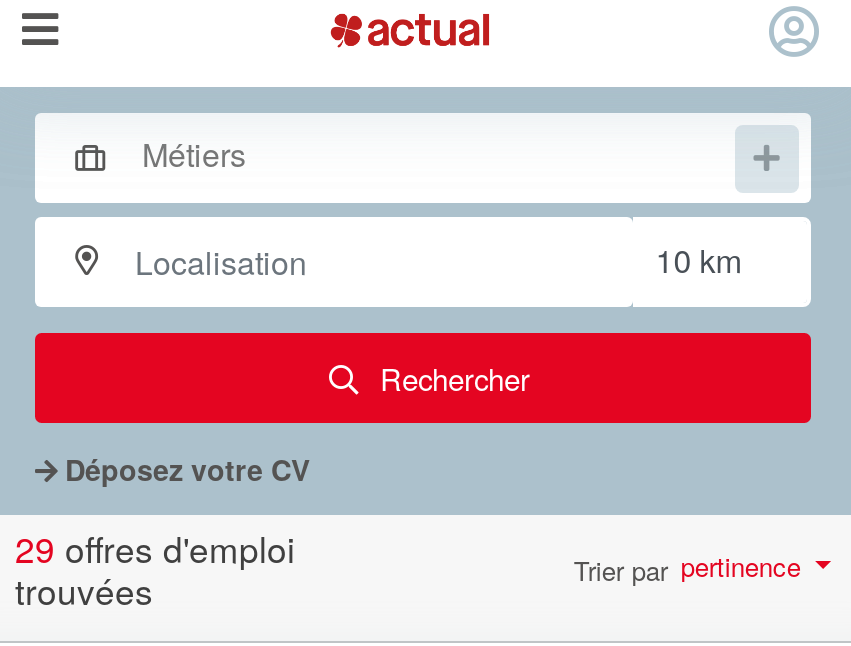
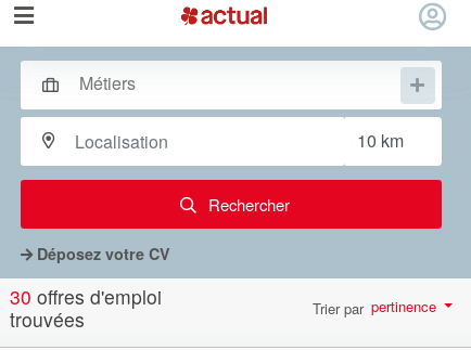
- 29 offres d'emploi
+ 30 offres d'emploi
